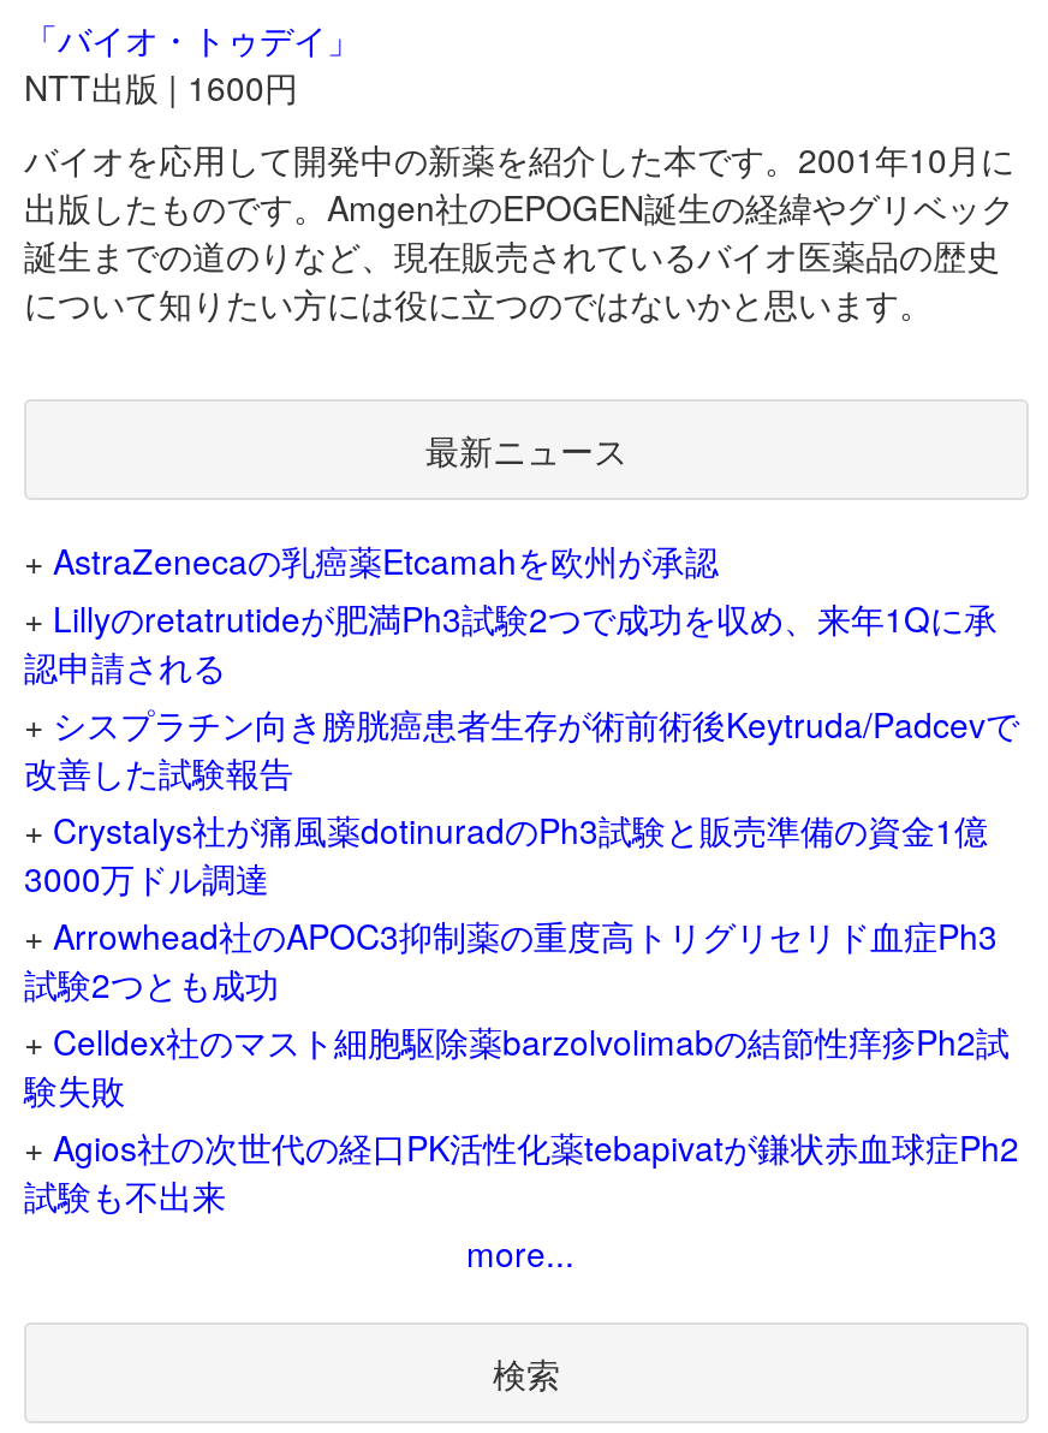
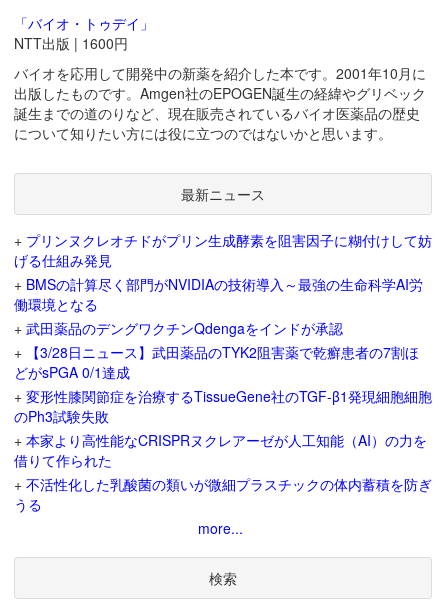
- + AstraZenecaの乳癌薬Etcamahを欧州が承認
- + Lillyのretatrutideが肥満Ph3試験2つで成功を収め、来年1Qに承
- 認申請される
- +シスプラチン向き膀胱癌患者生存が術前術後Keytruda/Padcevで
- 改善した試験報告
- + Crystalys社が痛風薬dotinuradのPh3試験と販売準備の資金1億
- 3000万ドル調達
- + Arrowhead社のAPOC3抑制薬の重度高トリグリセリド血症Ph3
- 試験2つとも成功
- + Celldex社のマスト細胞駆除薬barzolvolimabの結節性痒疹Ph2試
- 験失敗
- + Agios社の次世代の経口PK活性化薬tebapivatが鎌状赤血球症Ph2
- 試験も不出来
+ +プリンヌクレオチドがプリン生成酵素を阻害因子に糊付けして妨
+ げる仕組み発見
+ + BMSの計算尽く部門がNVIDIAの技術導入～最強の生命科学AI労
+ 働環境となる
+ +武田薬品のデングワクチンQdengaをインドが承認
+ +【3/28日ニュース】武田薬品のTYK2阻害薬で乾癬患者の7割ほ
+ どがsPGA 0/1達成
+ +変形性膝関節症を治療するTissueGene社のTGF-β1発現細胞細胞
+ のPh3試験失敗
+ +本家より高性能なCRISPRヌクレアーゼが人工知能（AI）の力を
+ 借りて作られた
+ +不活性化した乳酸菌の類いが微細プラスチックの体内蓄積を防ぎ
+ うる
